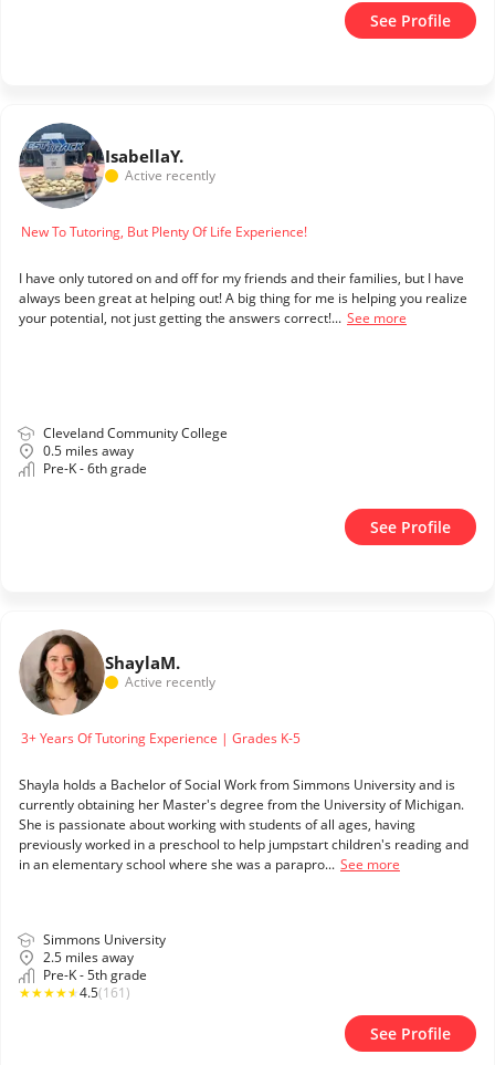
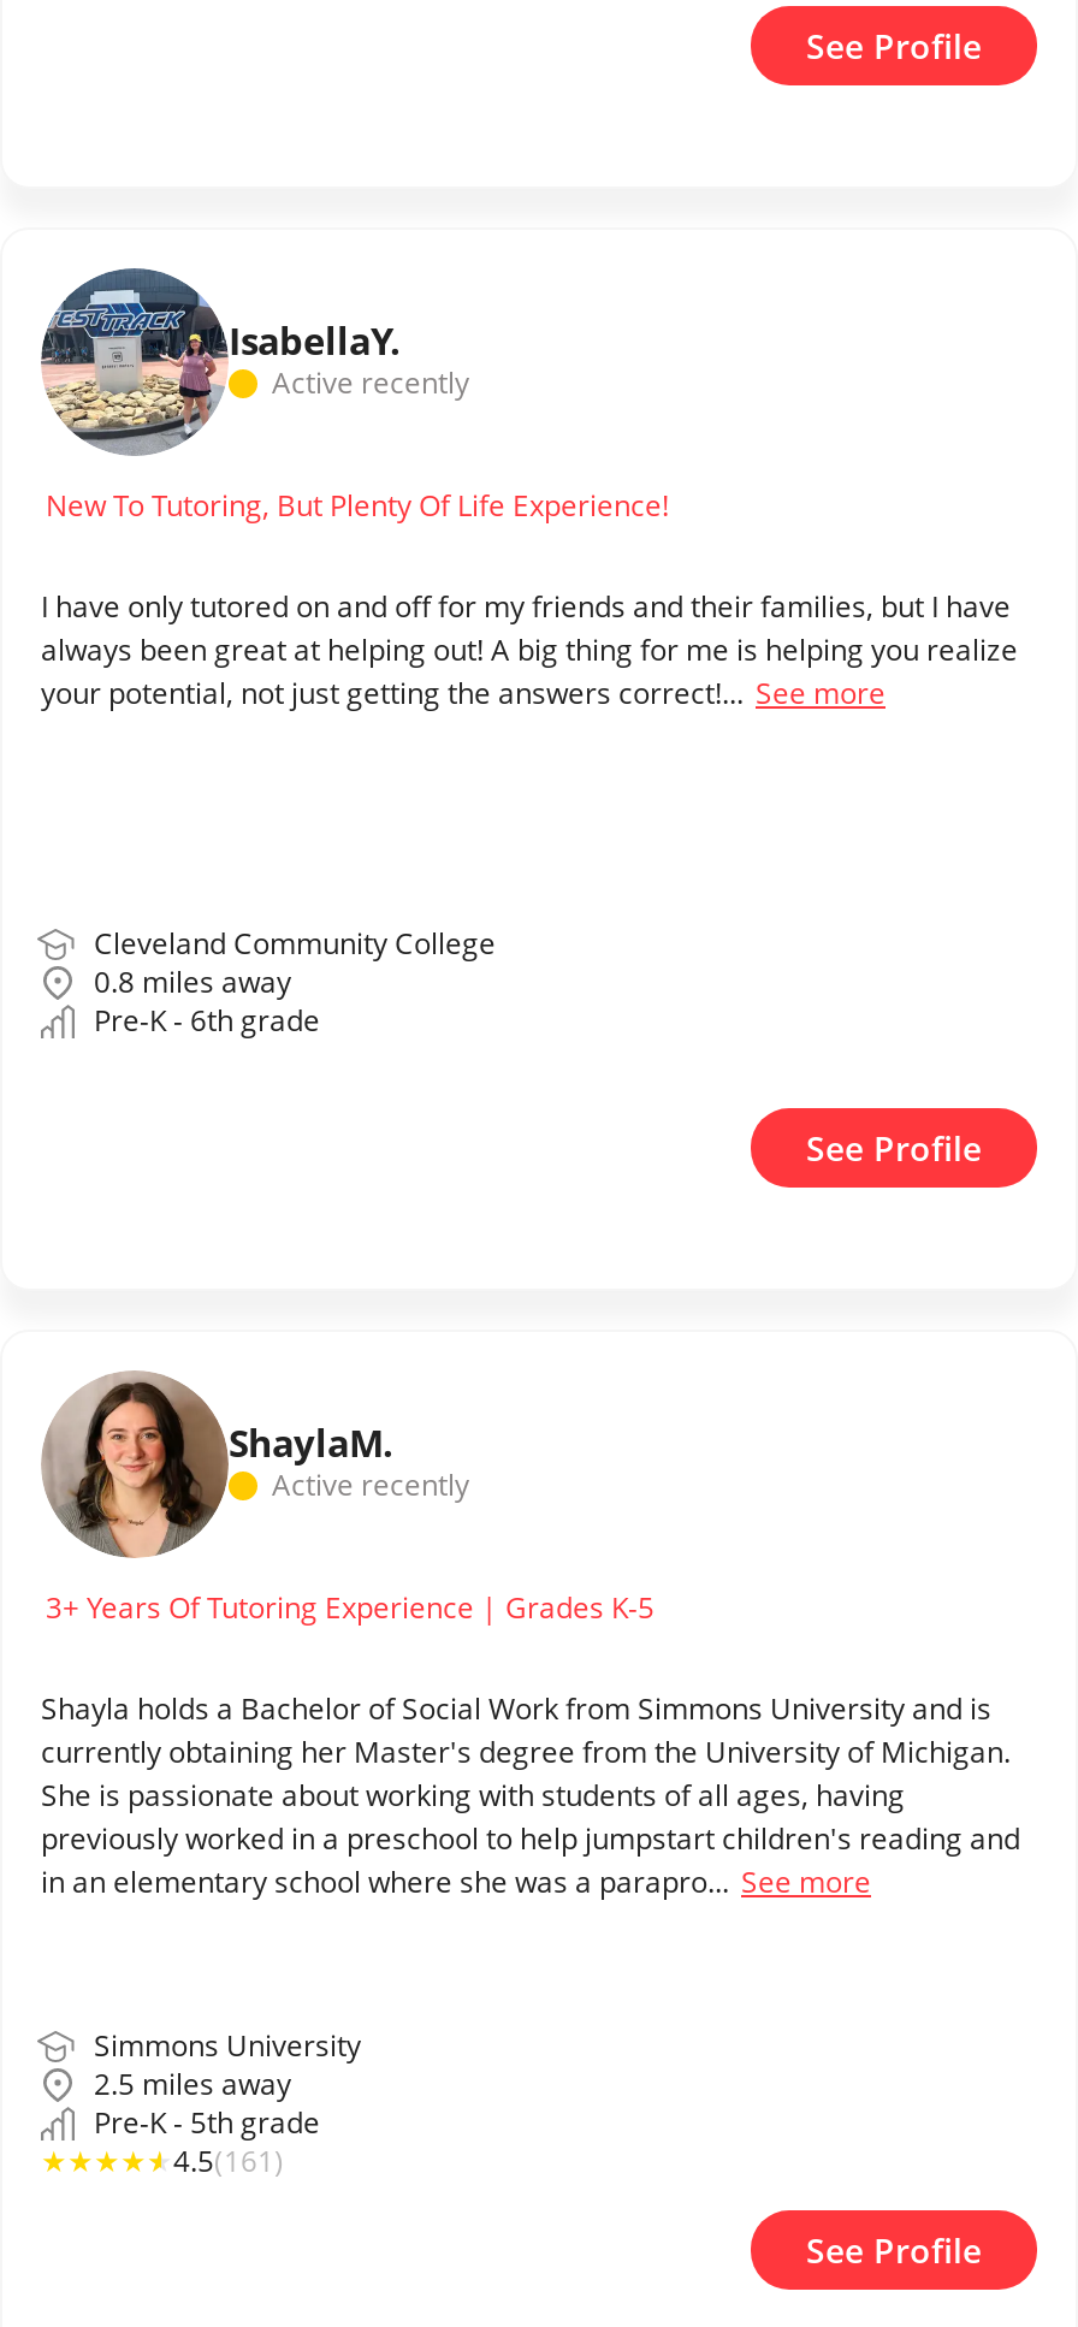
- 0.5 miles away
+ 0.8 miles away
